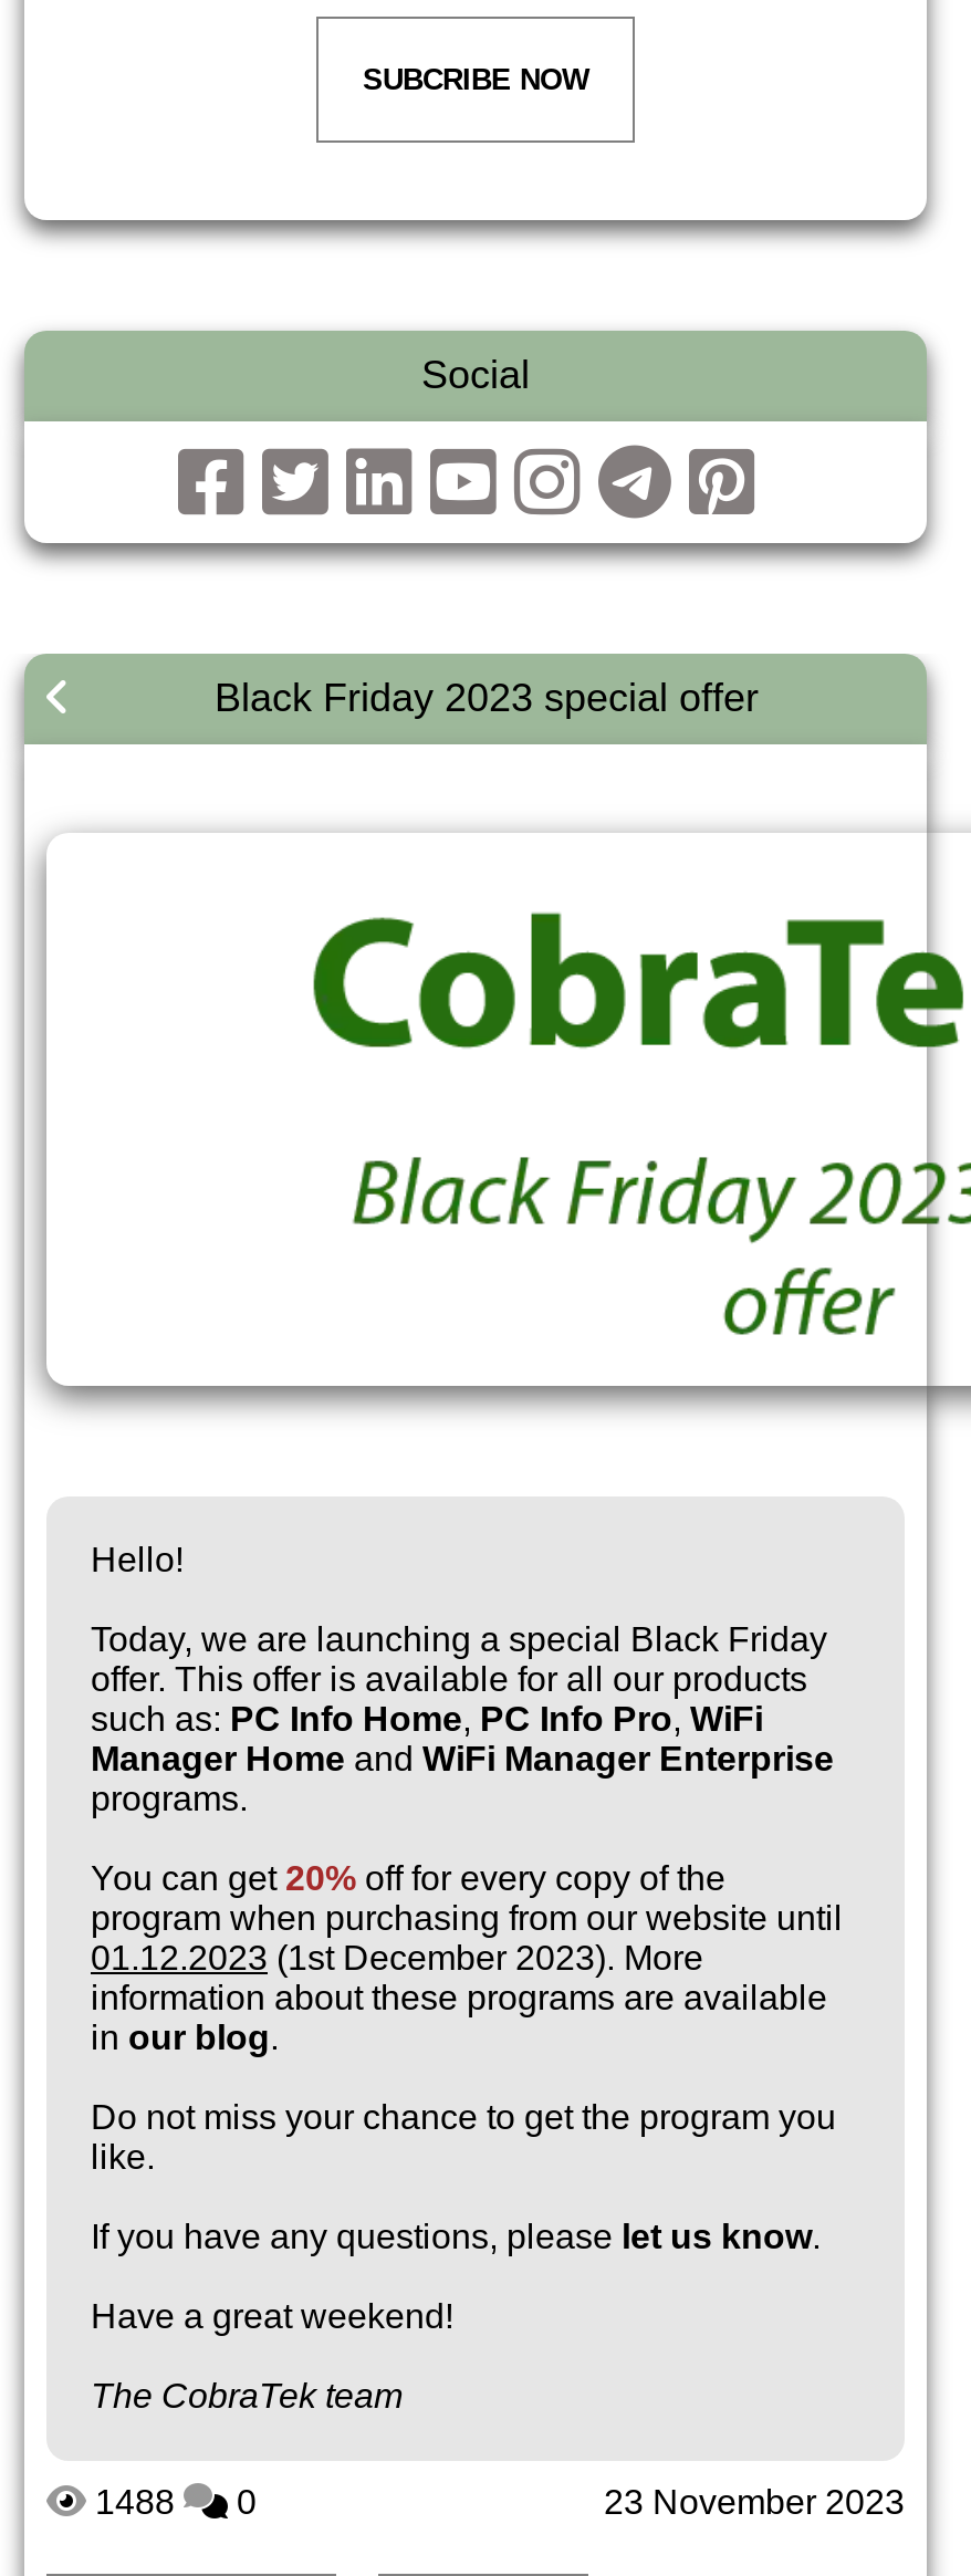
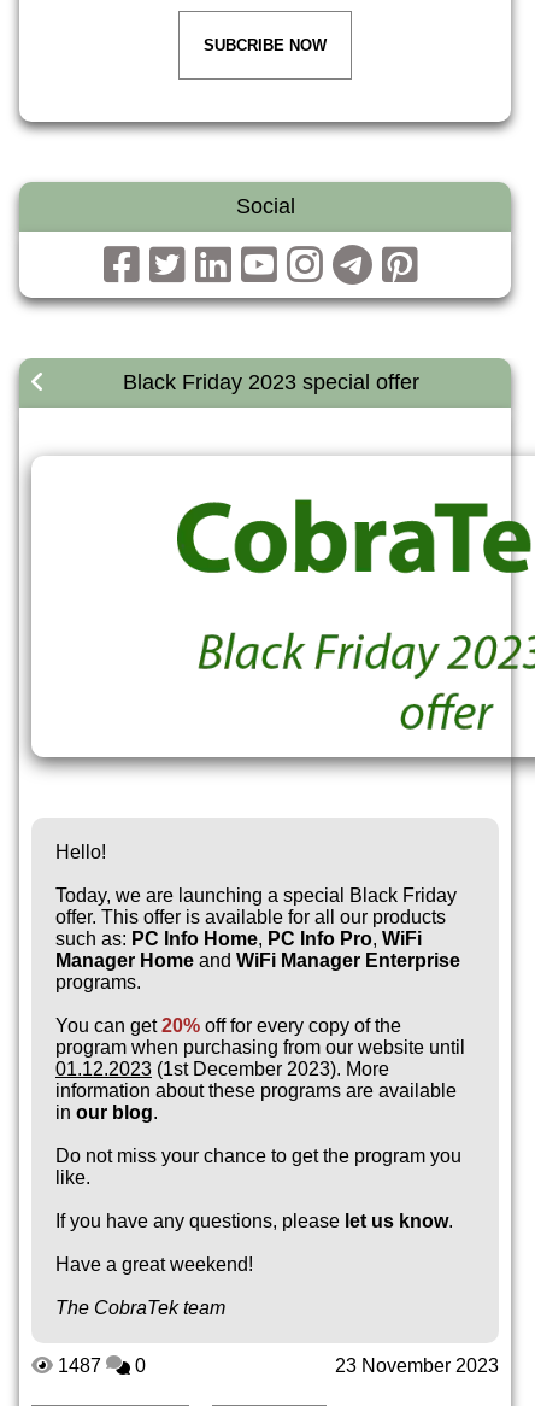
- 1488 0
+ 1487 0
